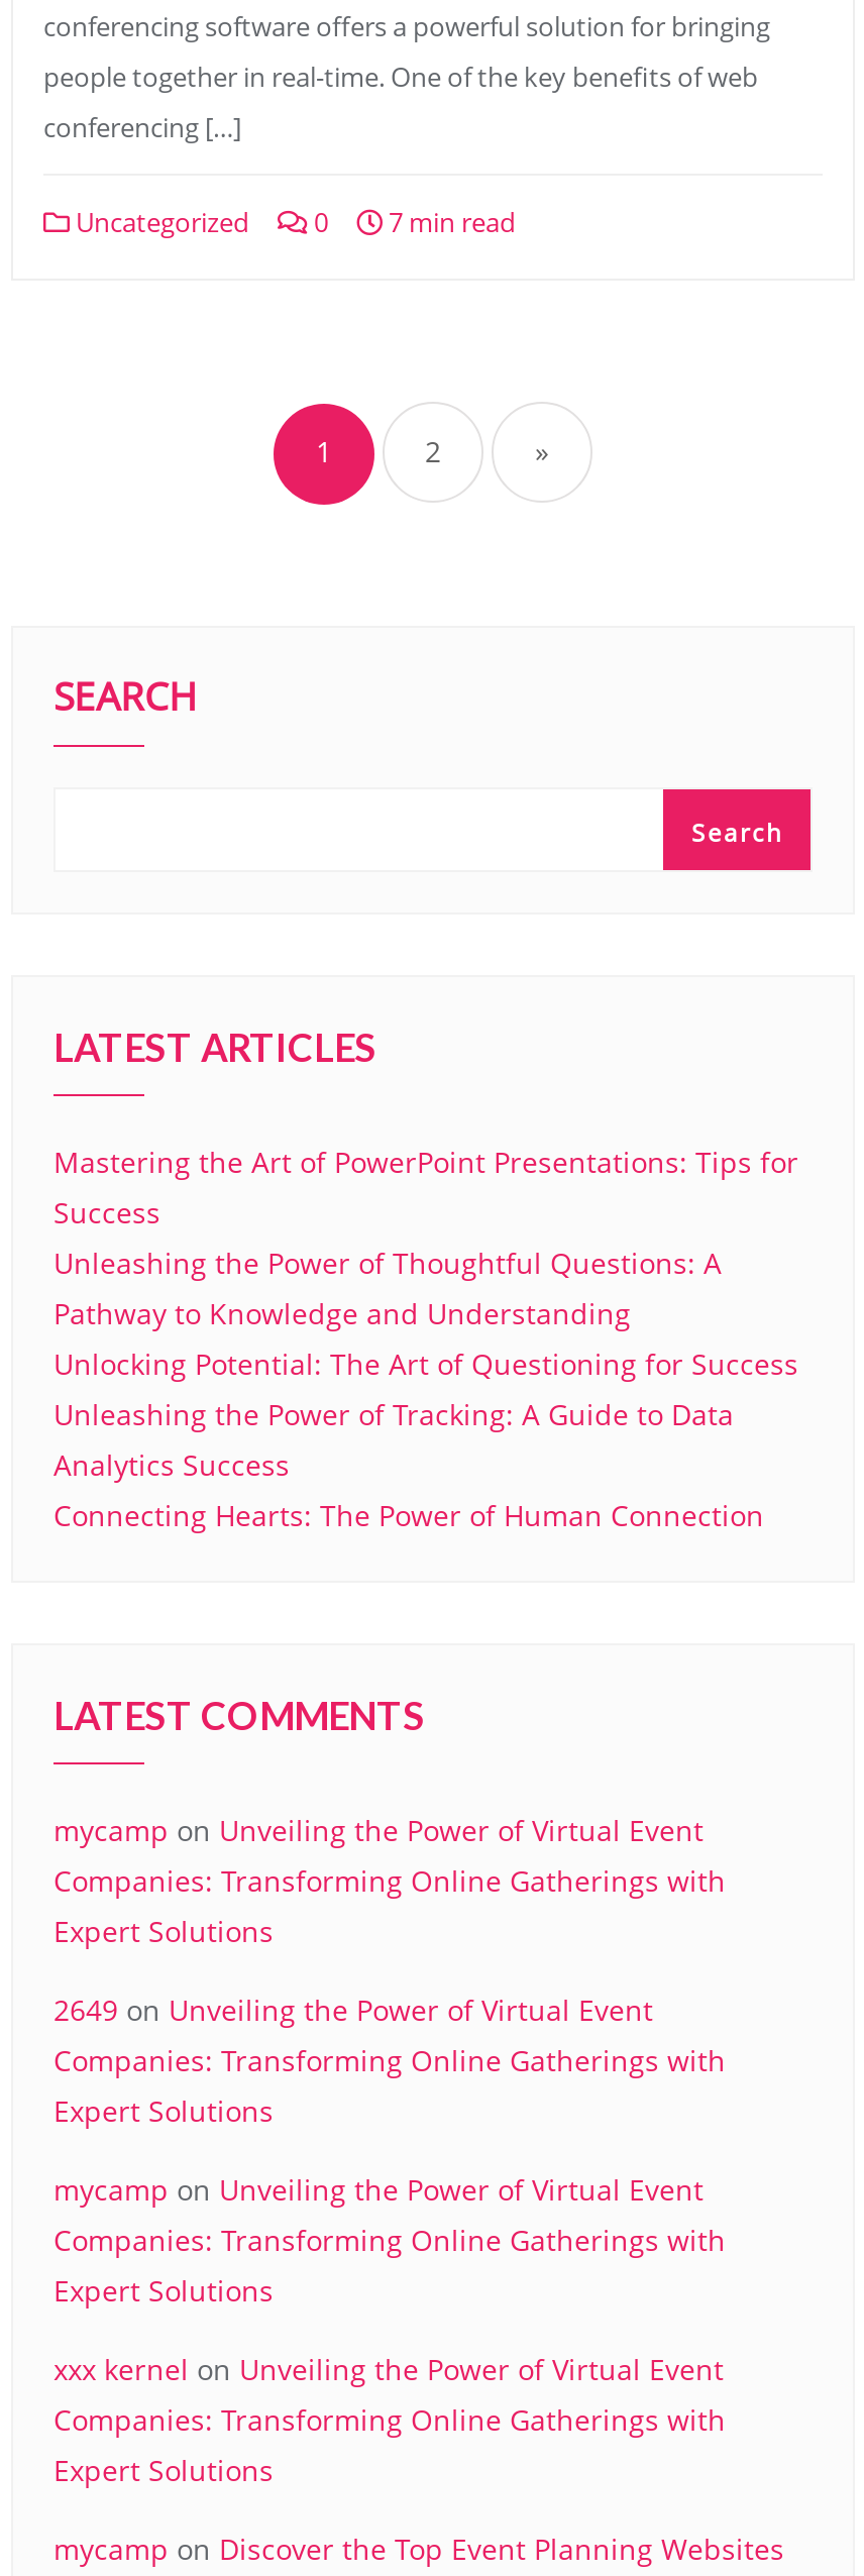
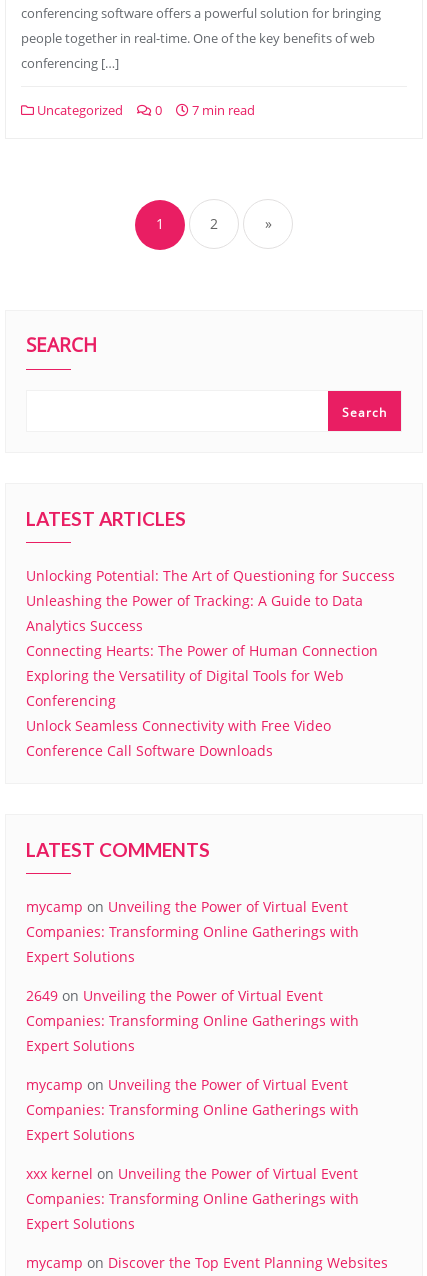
- Mastering the Art of PowerPoint Presentations: Tips for
- Success
- Unleashing the Power of Thoughtful Questions: A
- Pathway to Knowledge and Understanding

moved up: Unlocking Potential: The Art of Questioning for Success | Unleashing the Power of Tracking: A Guide to Data | Analytics Success | Connecting Hearts: The Power of Human Connection

+ Exploring the Versatility of Digital Tools for Web
+ Conferencing
+ Unlock Seamless Connectivity with Free Video
+ Conference Call Software Downloads
